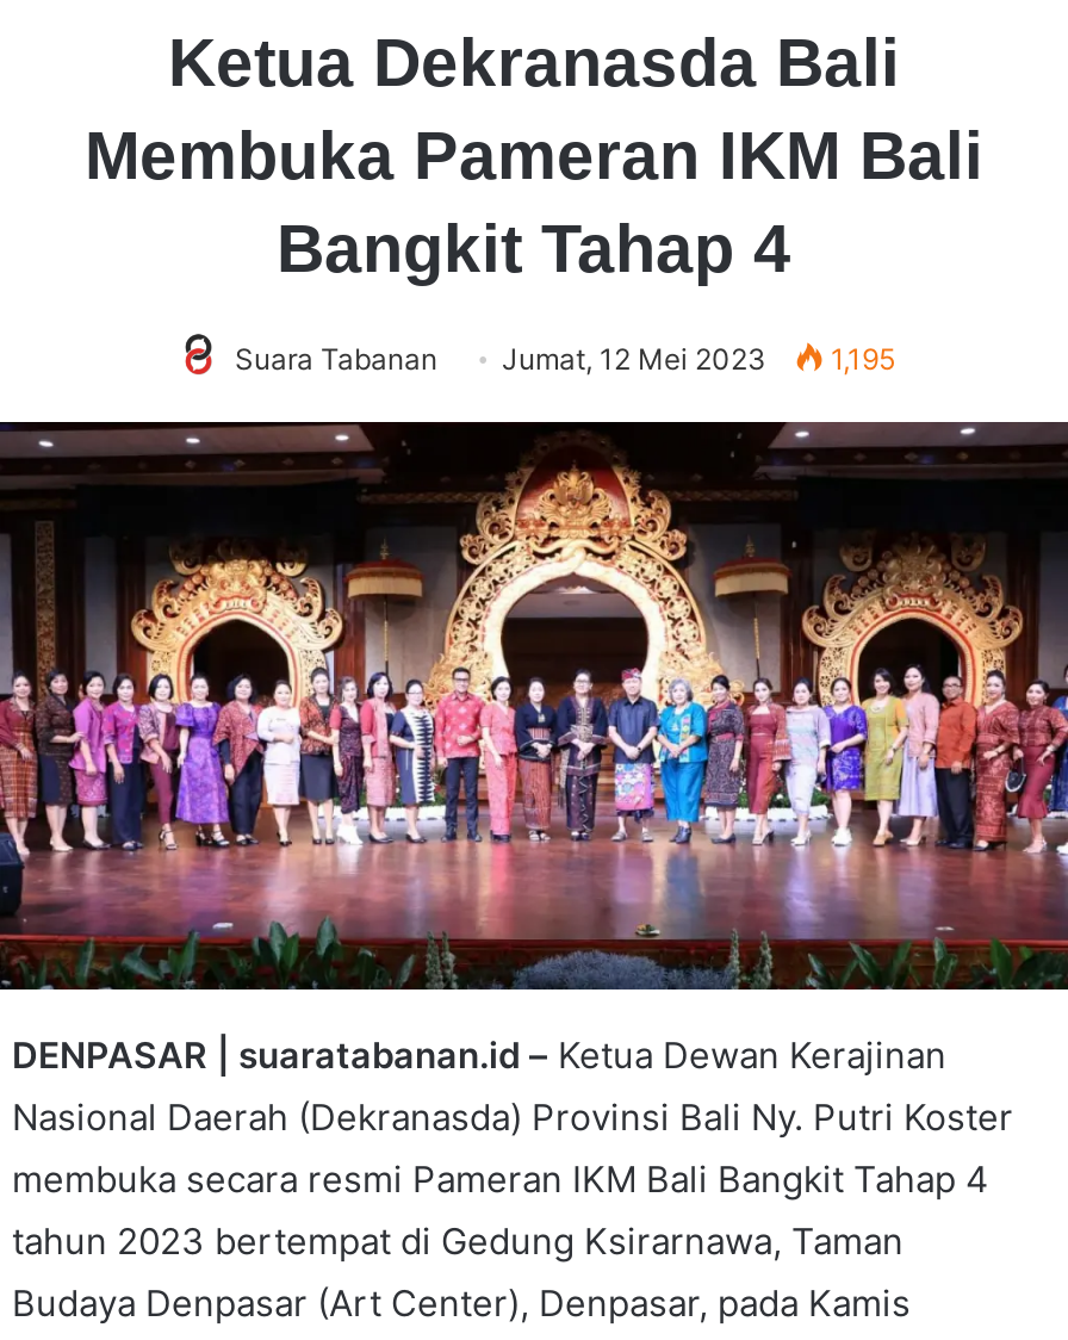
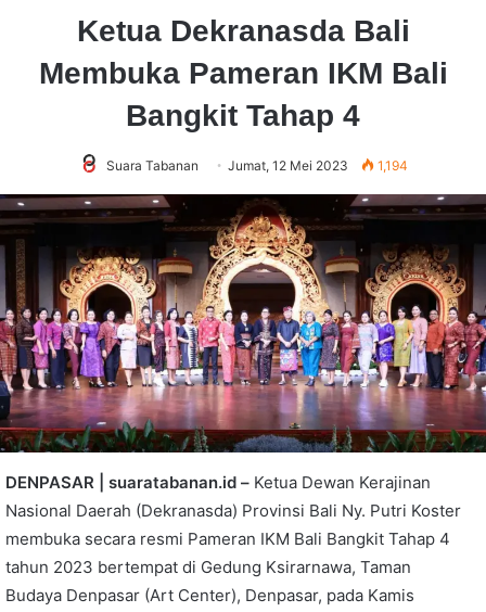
- Suara Tabanan Jumat, 12 Mei 2023 1,195
+ Suara Tabanan Jumat, 12 Mei 2023 1,194
